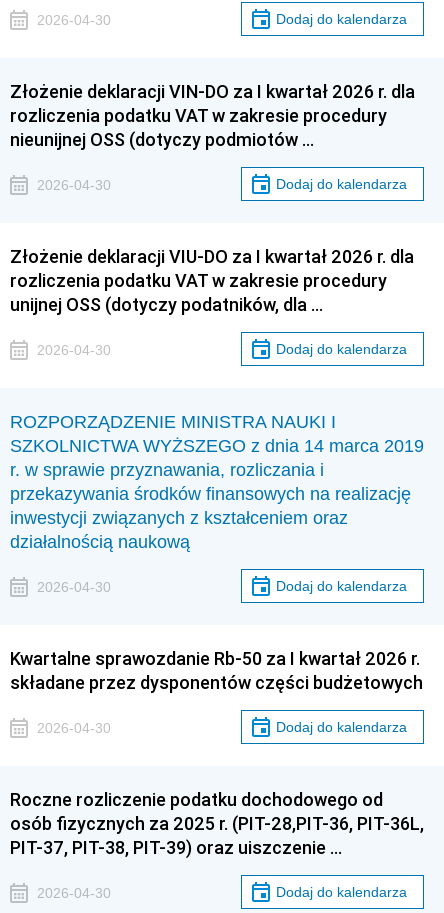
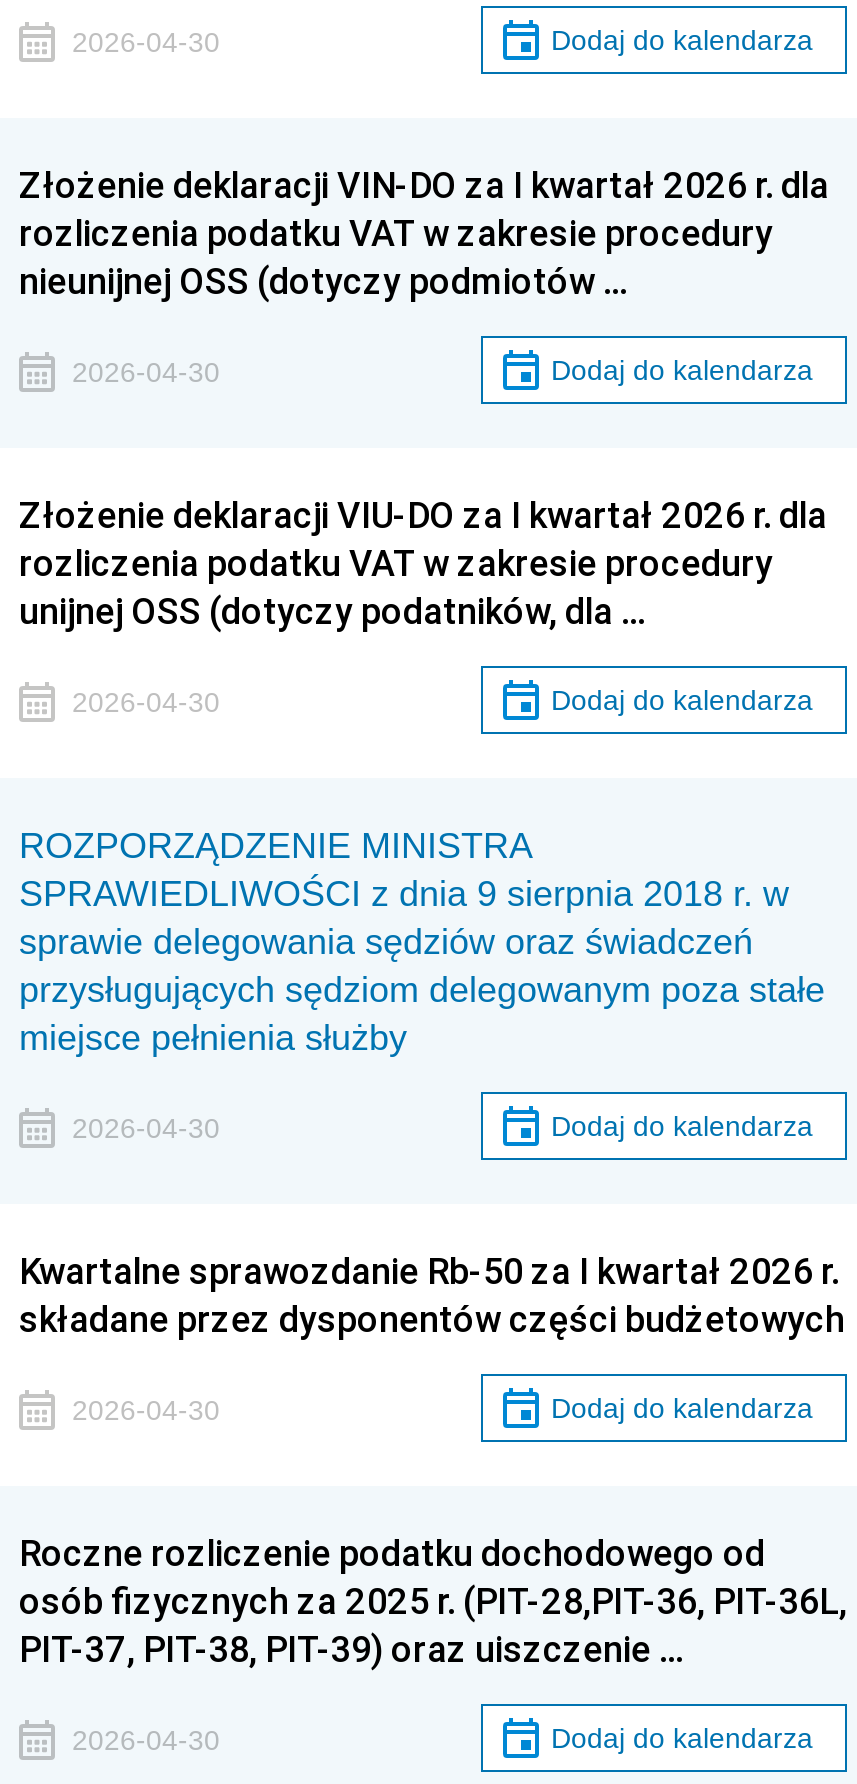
- ROZPORZĄDZENIE MINISTRA NAUKI I
- SZKOLNICTWA WYŻSZEGO z dnia 14 marca 2019
- r. w sprawie przyznawania, rozliczania i
- przekazywania środków finansowych na realizację
- inwestycji związanych z kształceniem oraz
- działalnością naukową
+ ROZPORZĄDZENIE MINISTRA
+ SPRAWIEDLIWOŚCI z dnia 9 sierpnia 2018 r. w
+ sprawie delegowania sędziów oraz świadczeń
+ przysługujących sędziom delegowanym poza stałe
+ miejsce pełnienia służby
